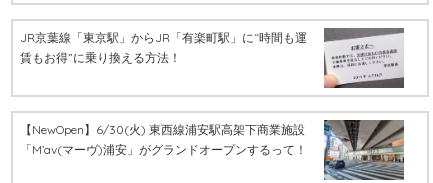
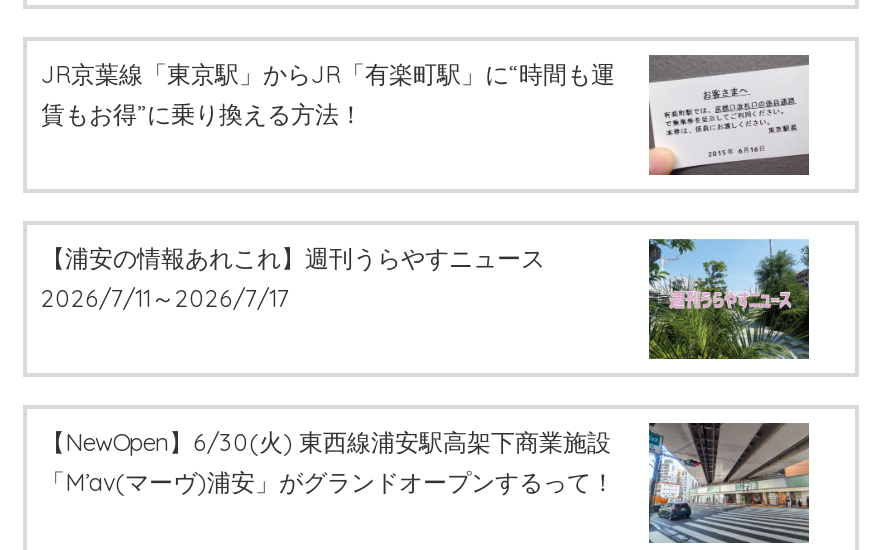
+ 【浦安の情報あれこれ】週刊うらやすニュース
+ 2026/7/11～2026/7/17

+ [image]
